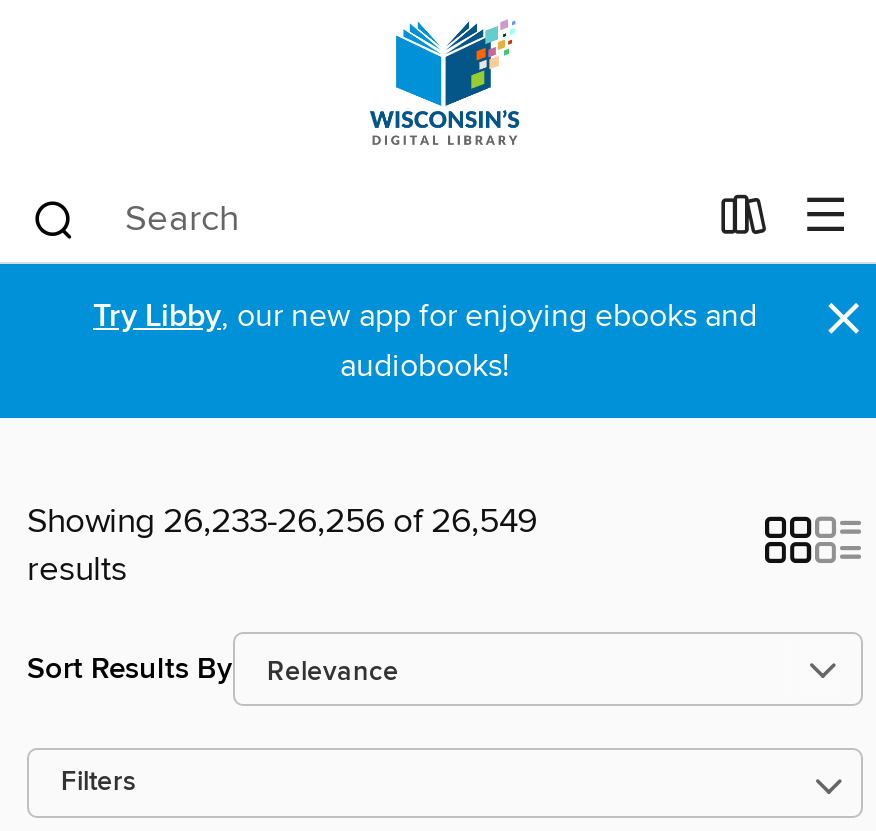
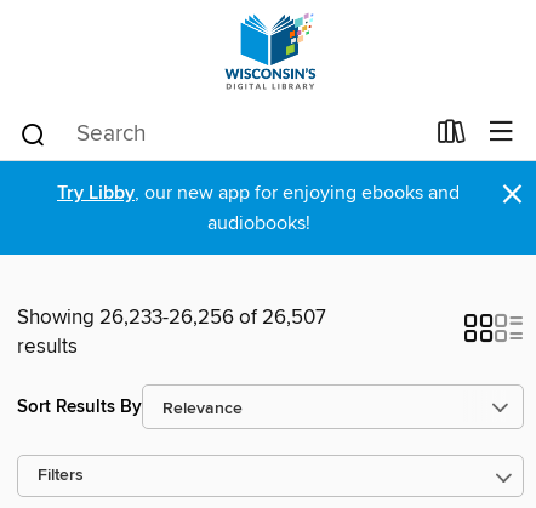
- Showing 26,233-26,256 of 26,549
+ Showing 26,233-26,256 of 26,507
